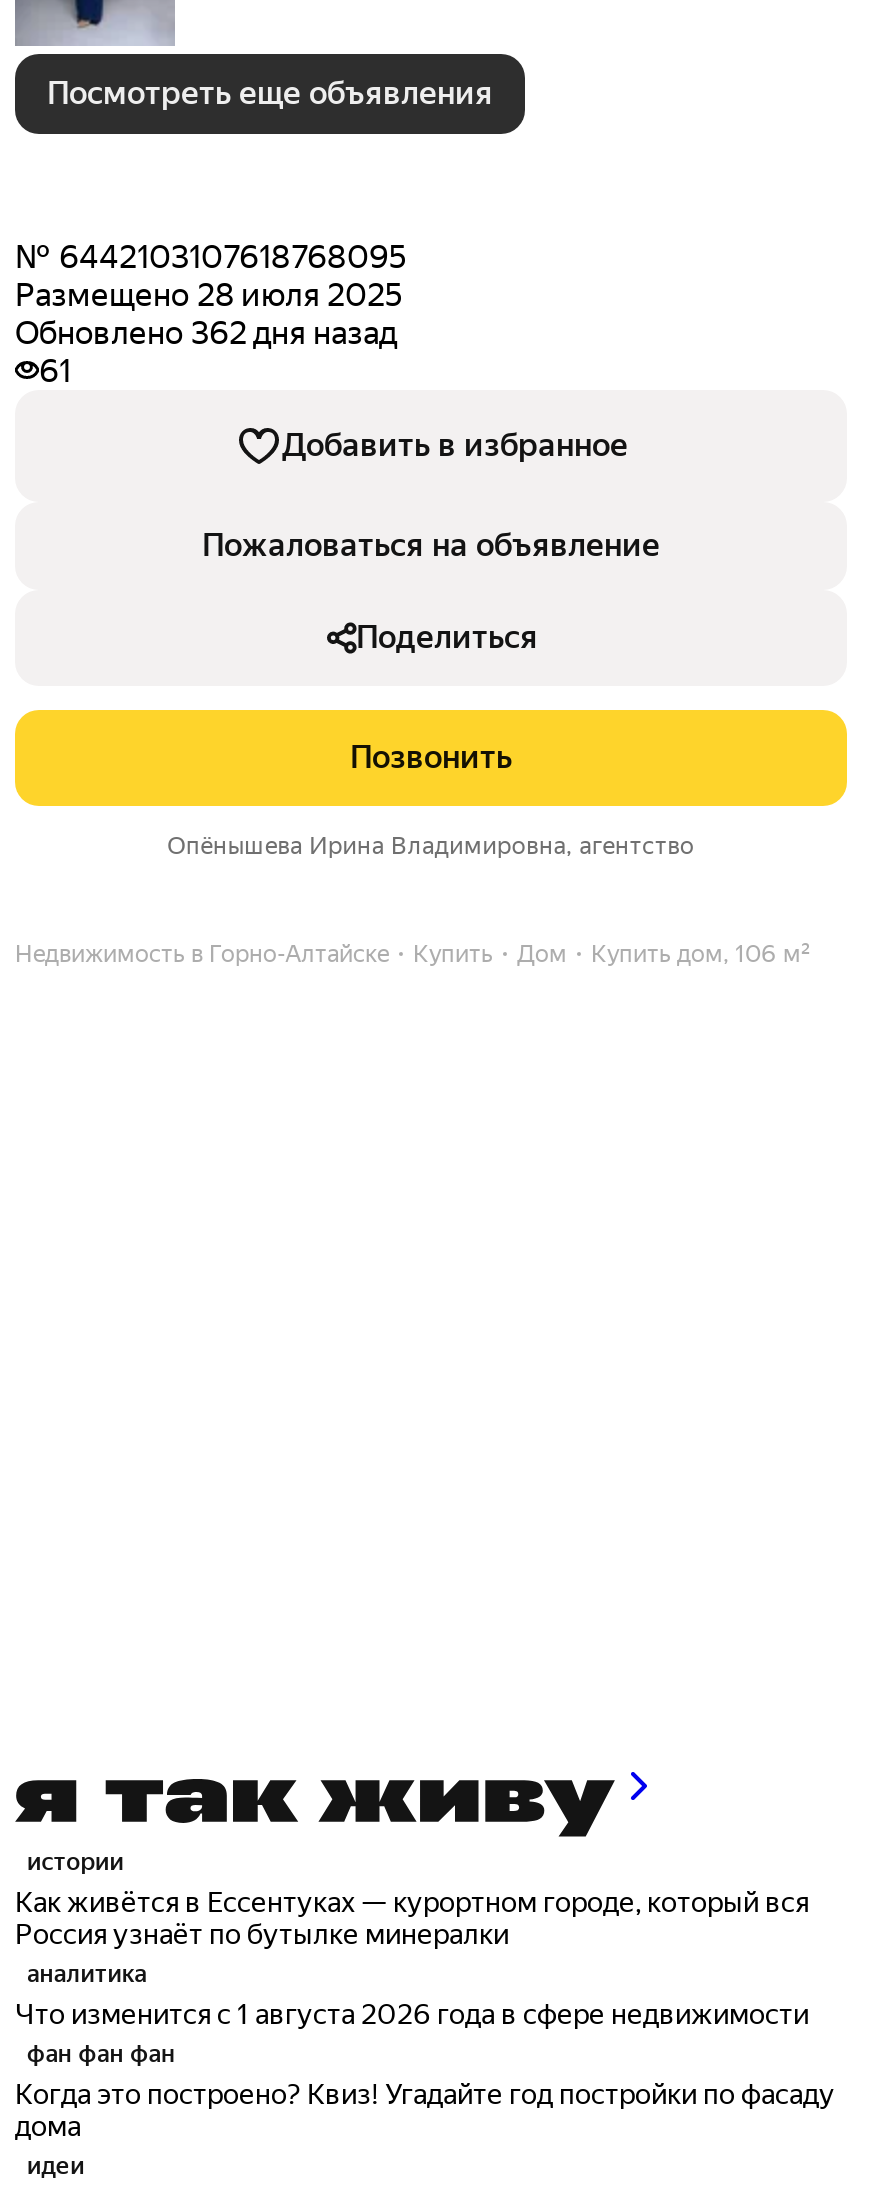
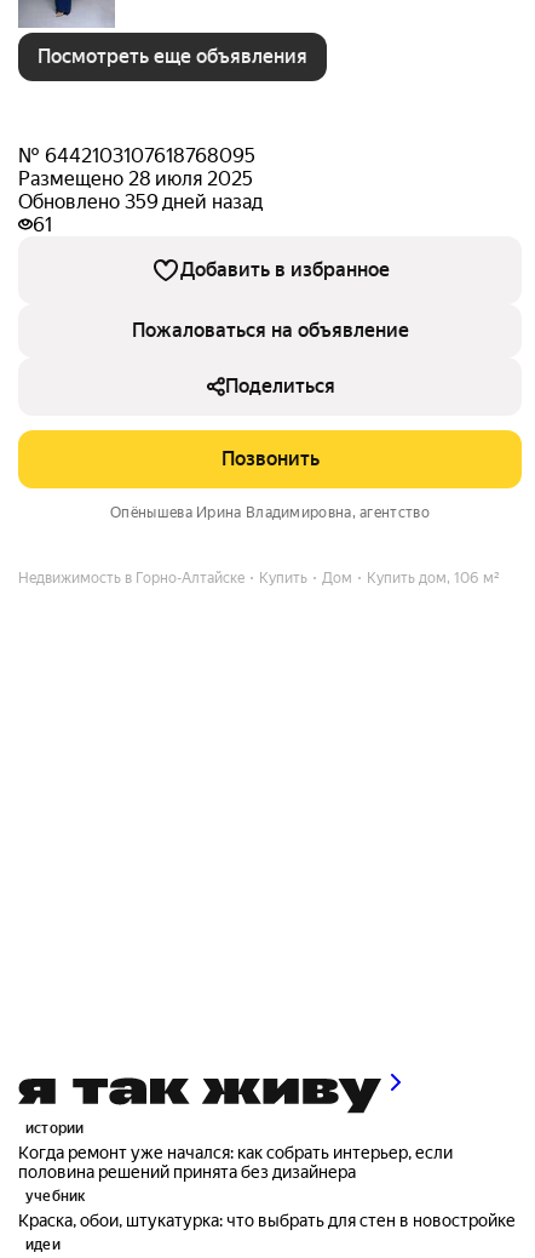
- Обновлено 362 дня назад
+ Обновлено 359 дней назад

- Как живётся в Ессентуках — курортном городе, который вся
- Россия узнаёт по бутылке минералки
- аналитика
- Что изменится с 1 августа 2026 года в сфере недвижимости
- фан фан фан
- Когда это построено? Квиз! Угадайте год постройки по фасаду
- дома
+ Когда ремонт уже начался: как собрать интерьер, если
+ половина решений принята без дизайнера
+ учебник
+ Краска, обои, штукатурка: что выбрать для стен в новостройке
